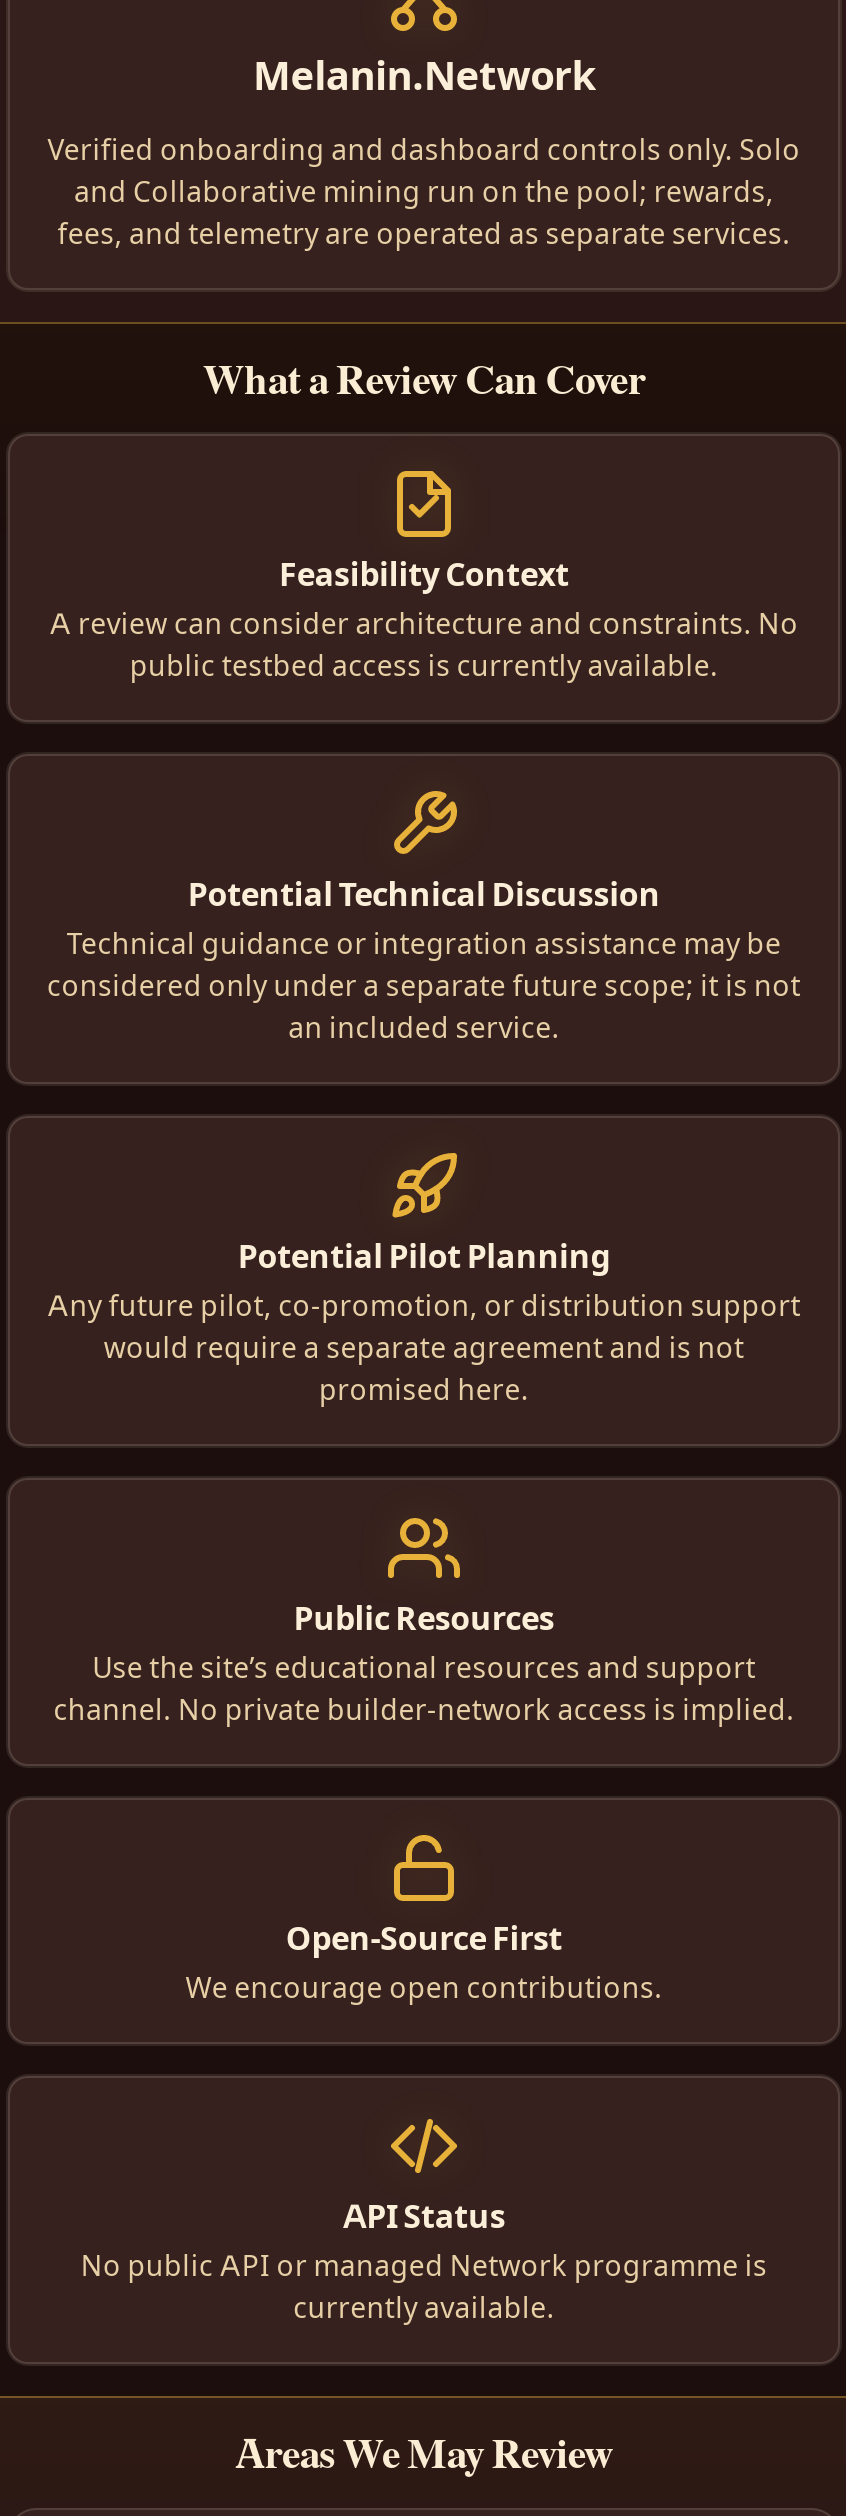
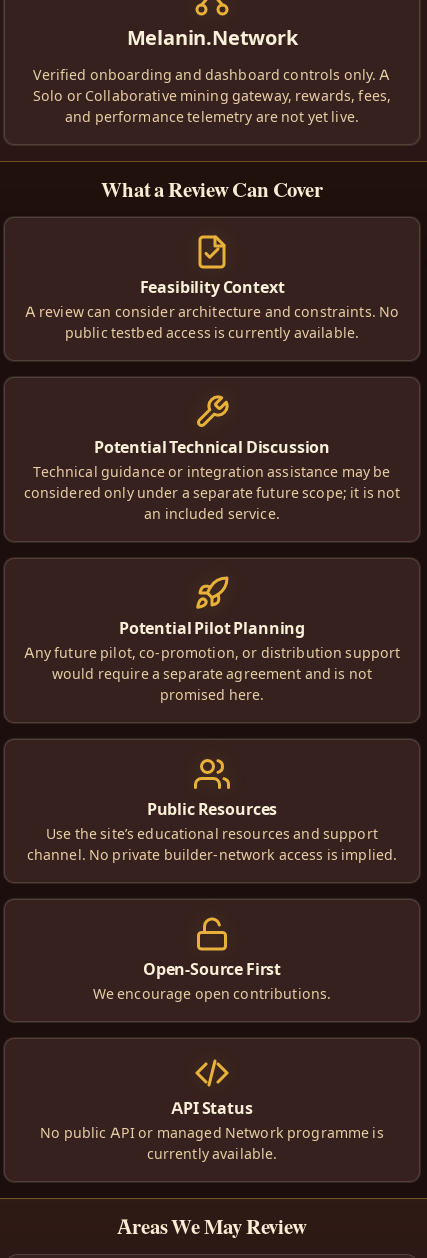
- Verified onboarding and dashboard controls only. Solo
- and Collaborative mining run on the pool; rewards,
- fees, and telemetry are operated as separate services.
+ Verified onboarding and dashboard controls only. A
+ Solo or Collaborative mining gateway, rewards, fees,
+ and performance telemetry are not yet live.
